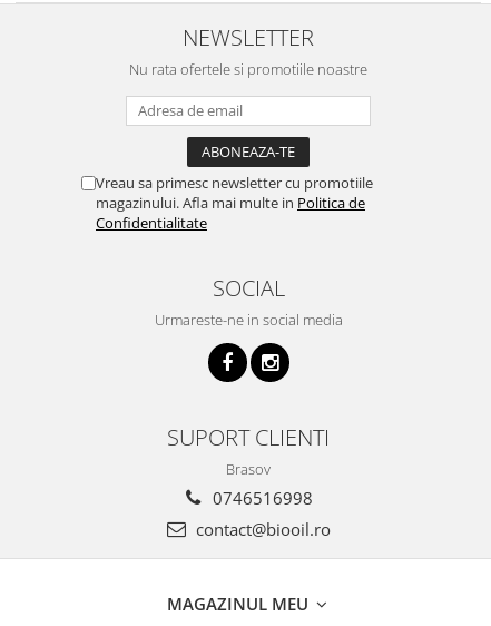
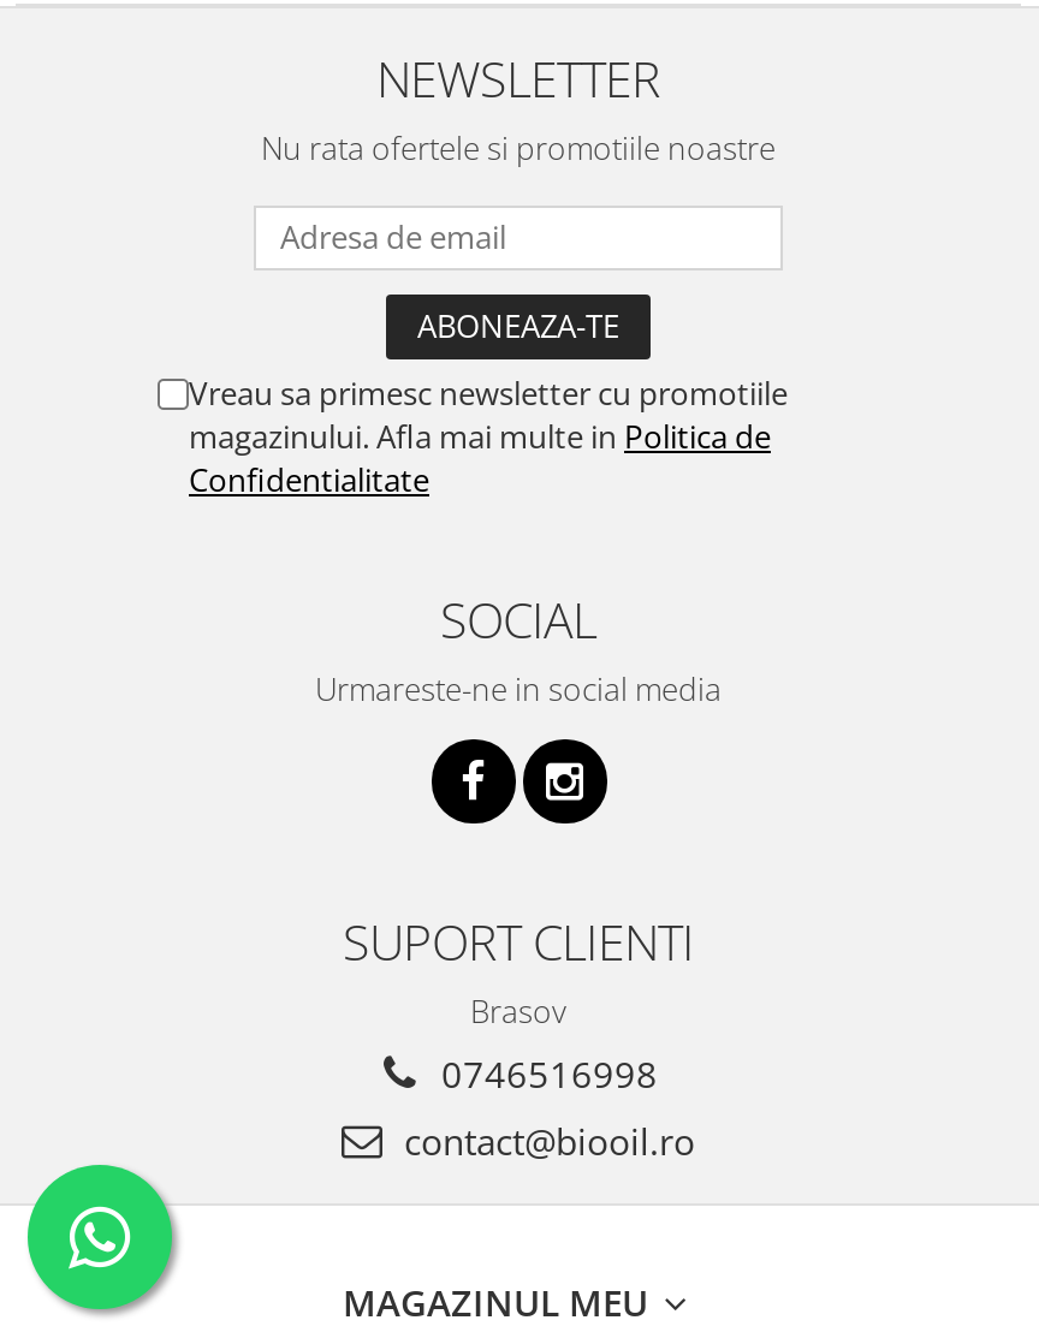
+ [image]
